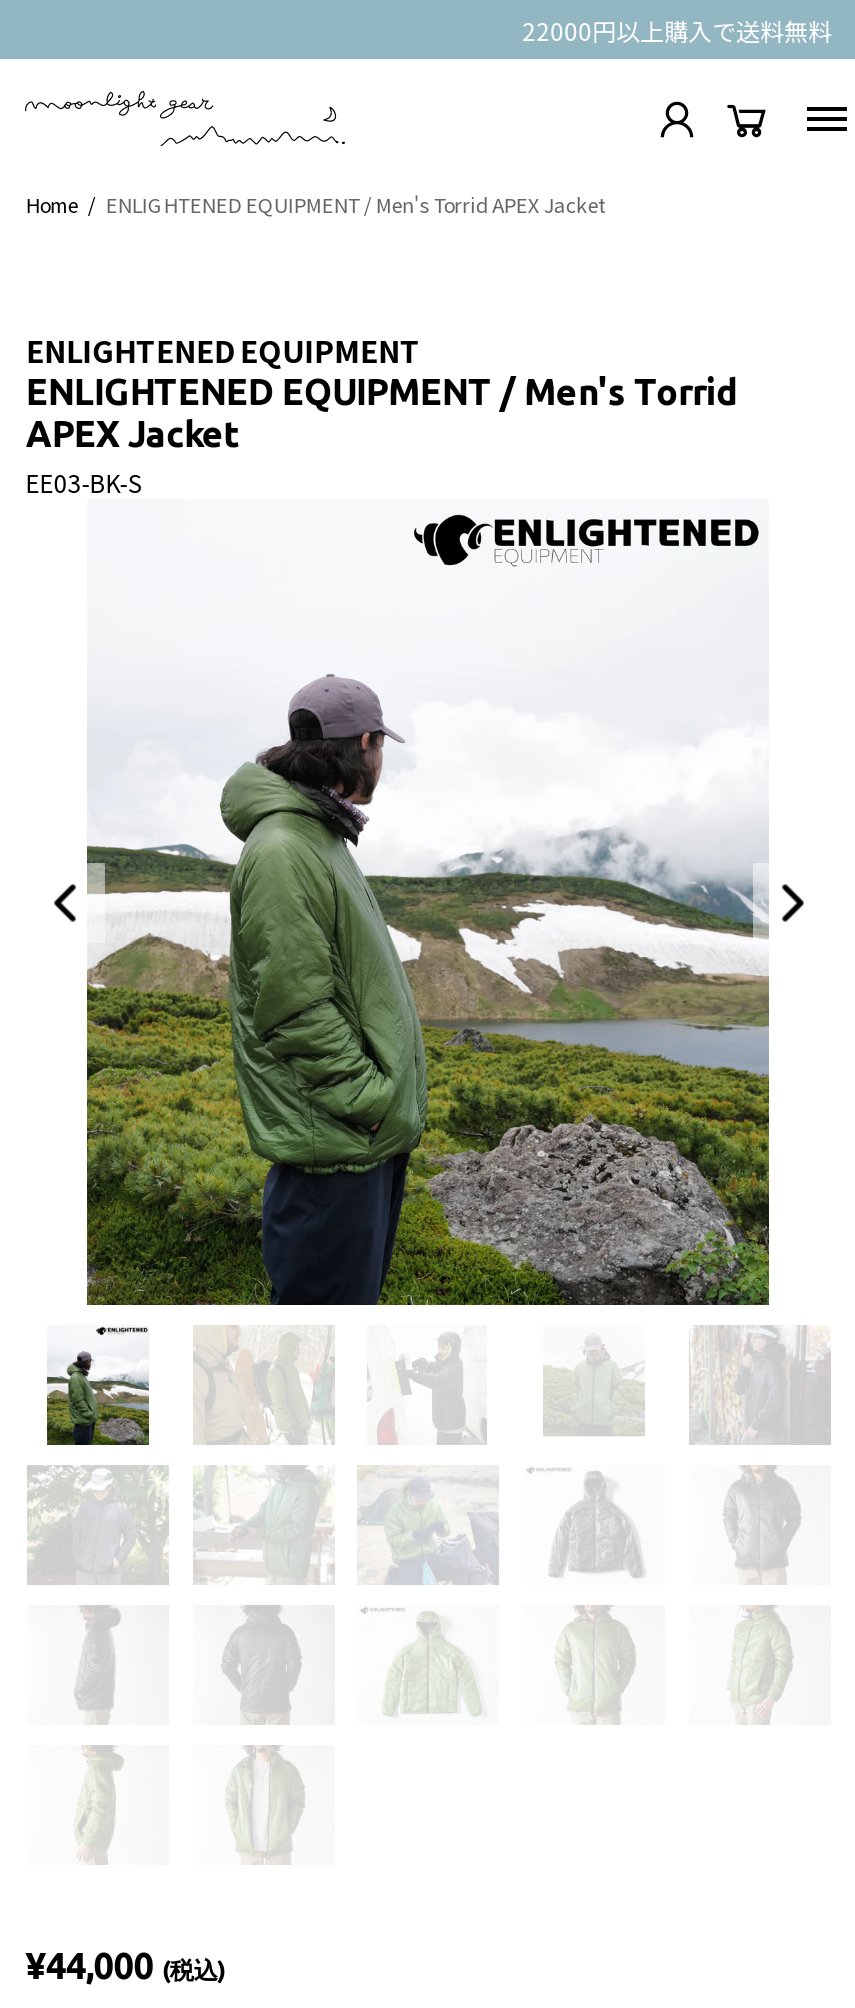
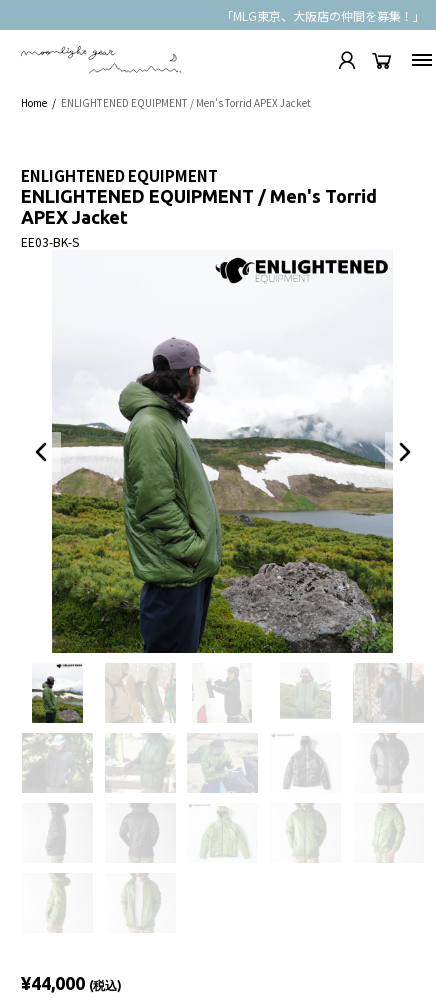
- 22000円以上購入で送料無料
+ 「MLG東京、大阪店の仲間を募集！」
